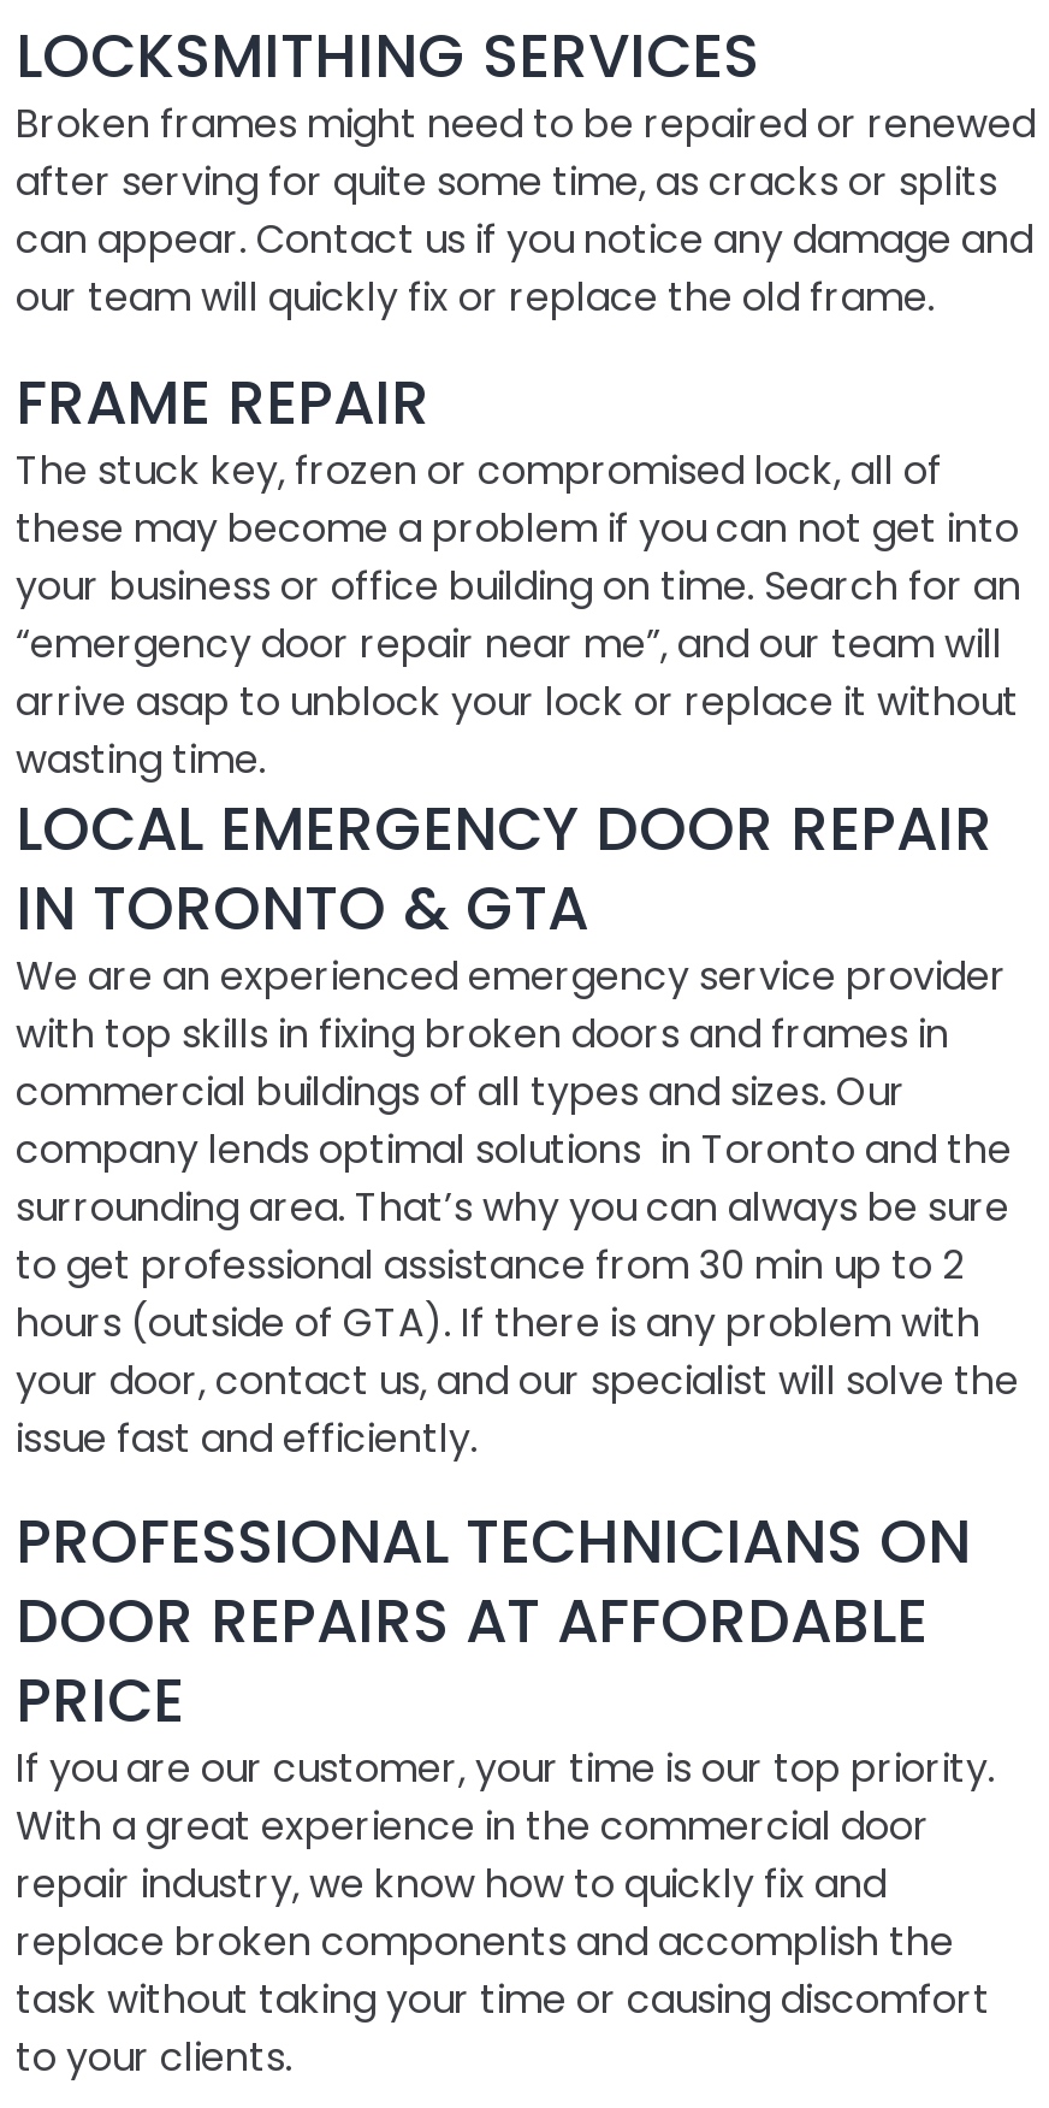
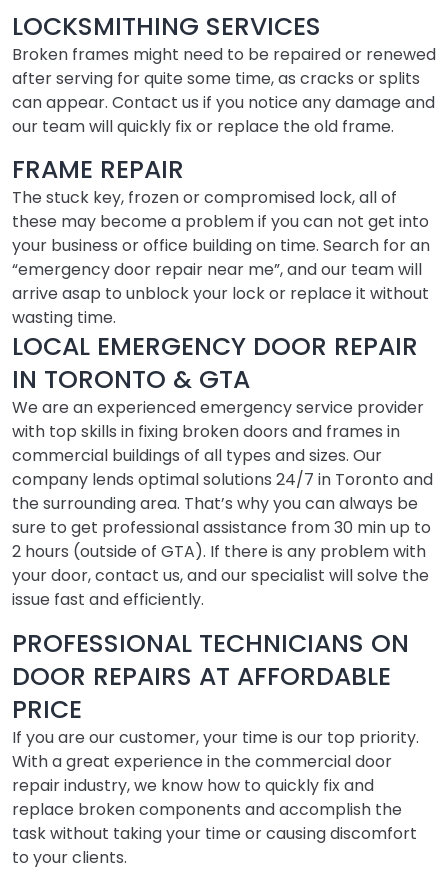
- company lends optimal solutions in Toronto and the
- surrounding area. That’s why you can always be sure
- to get professional assistance from 30 min up to 2
- hours (outside of GTA). If there is any problem with
+ company lends optimal solutions 24/7 in Toronto and
+ the surrounding area. That’s why you can always be
+ sure to get professional assistance from 30 min up to
+ 2 hours (outside of GTA). If there is any problem with
